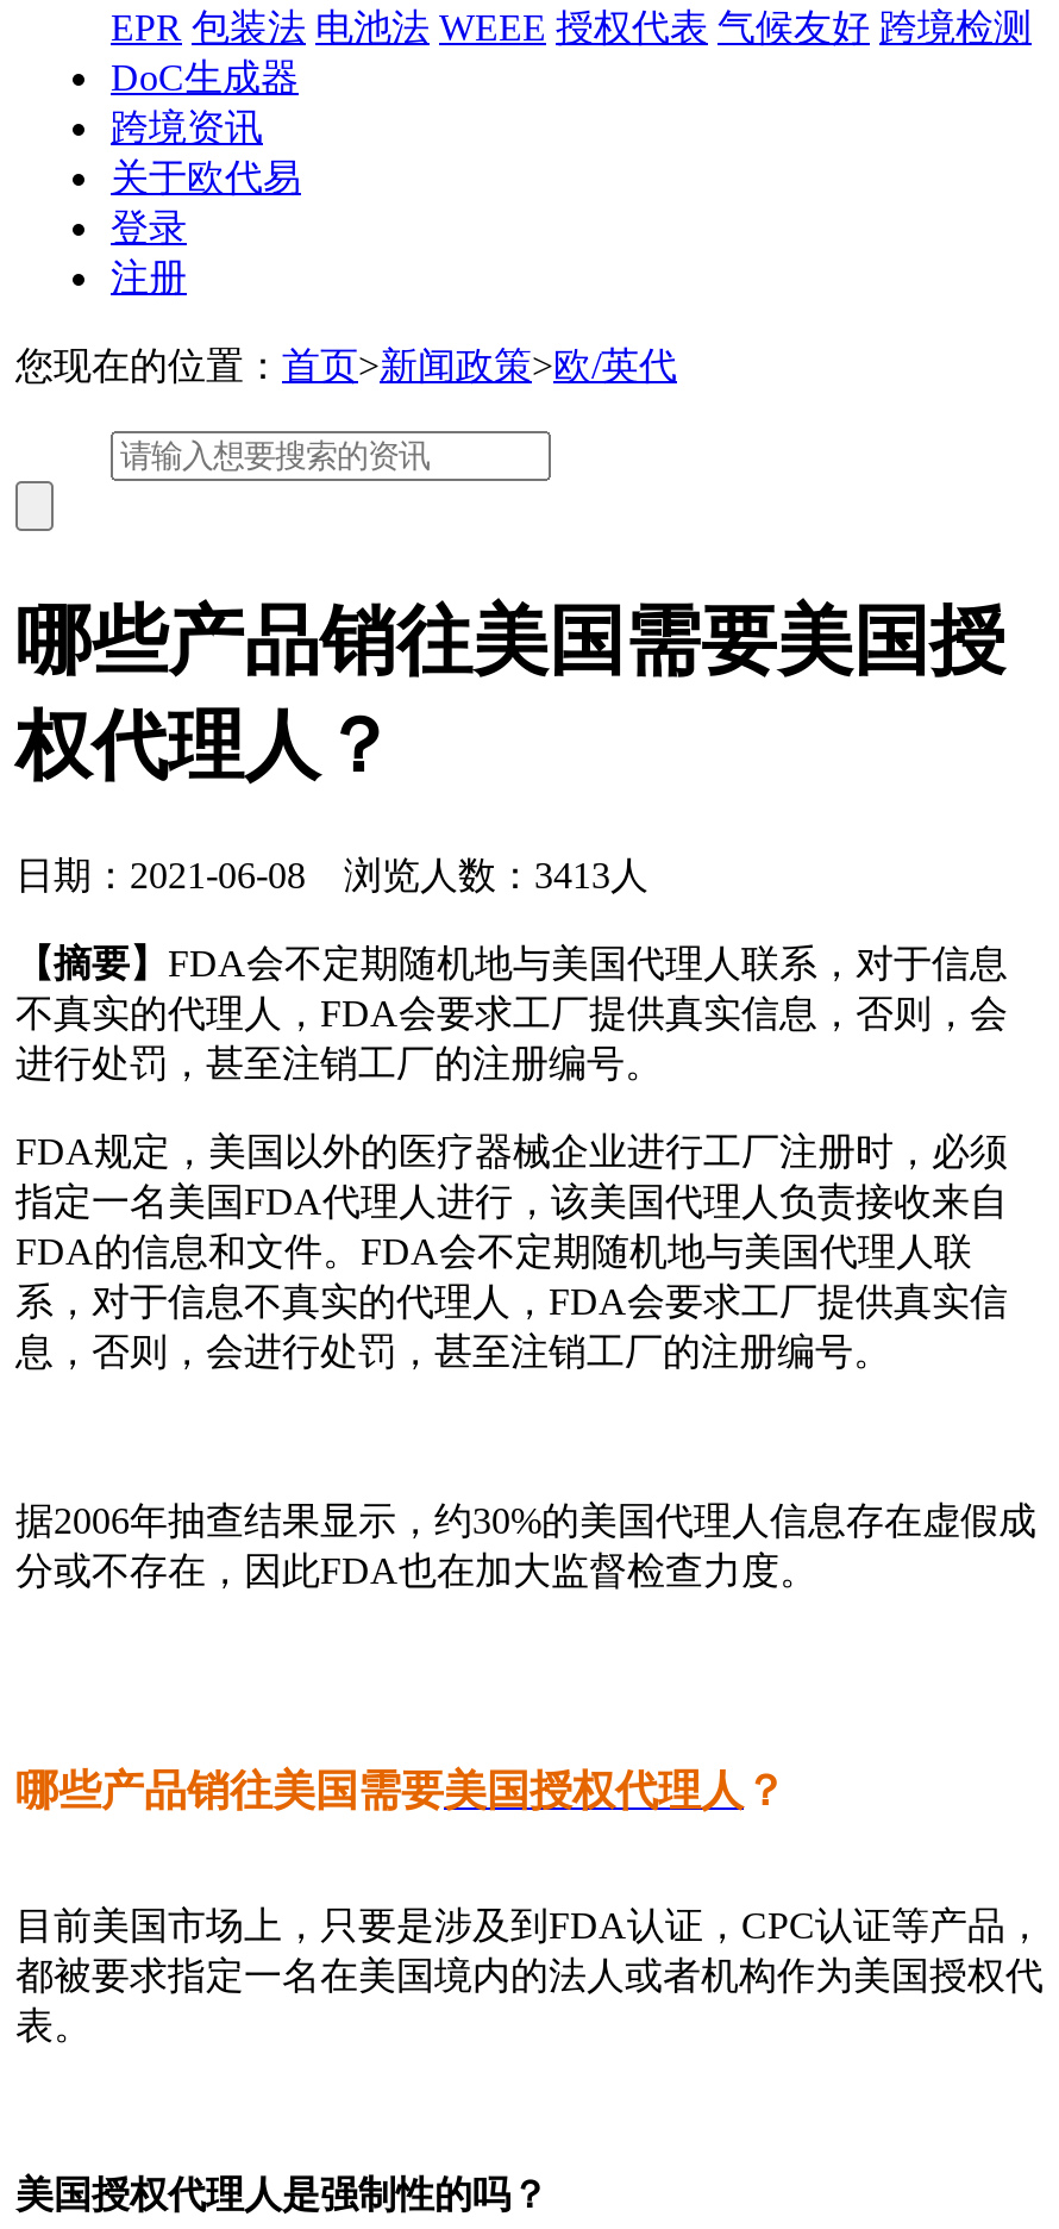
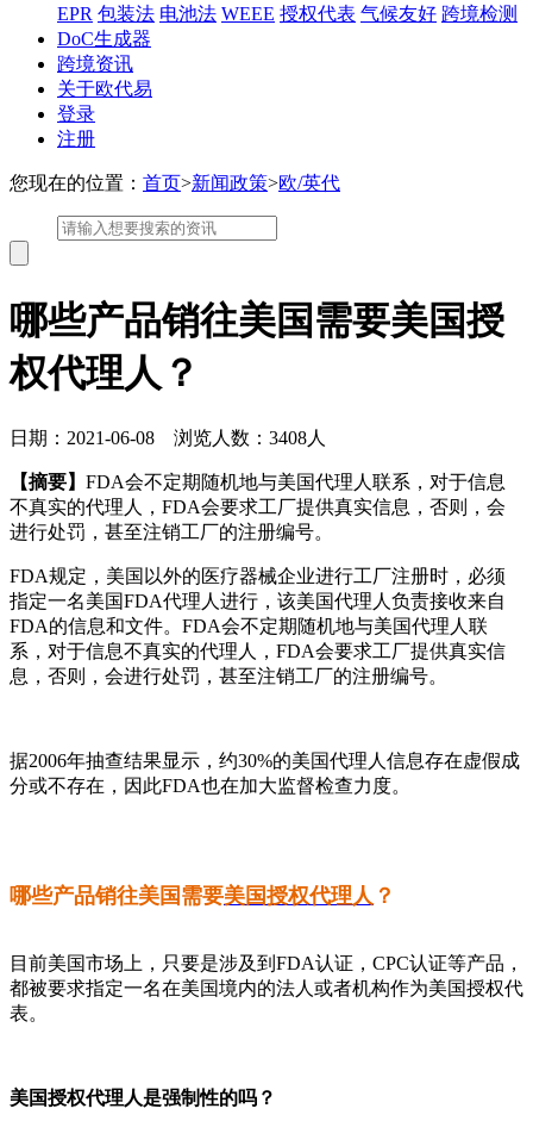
- 日期：2021-06-08 浏览人数：3413人
+ 日期：2021-06-08 浏览人数：3408人
